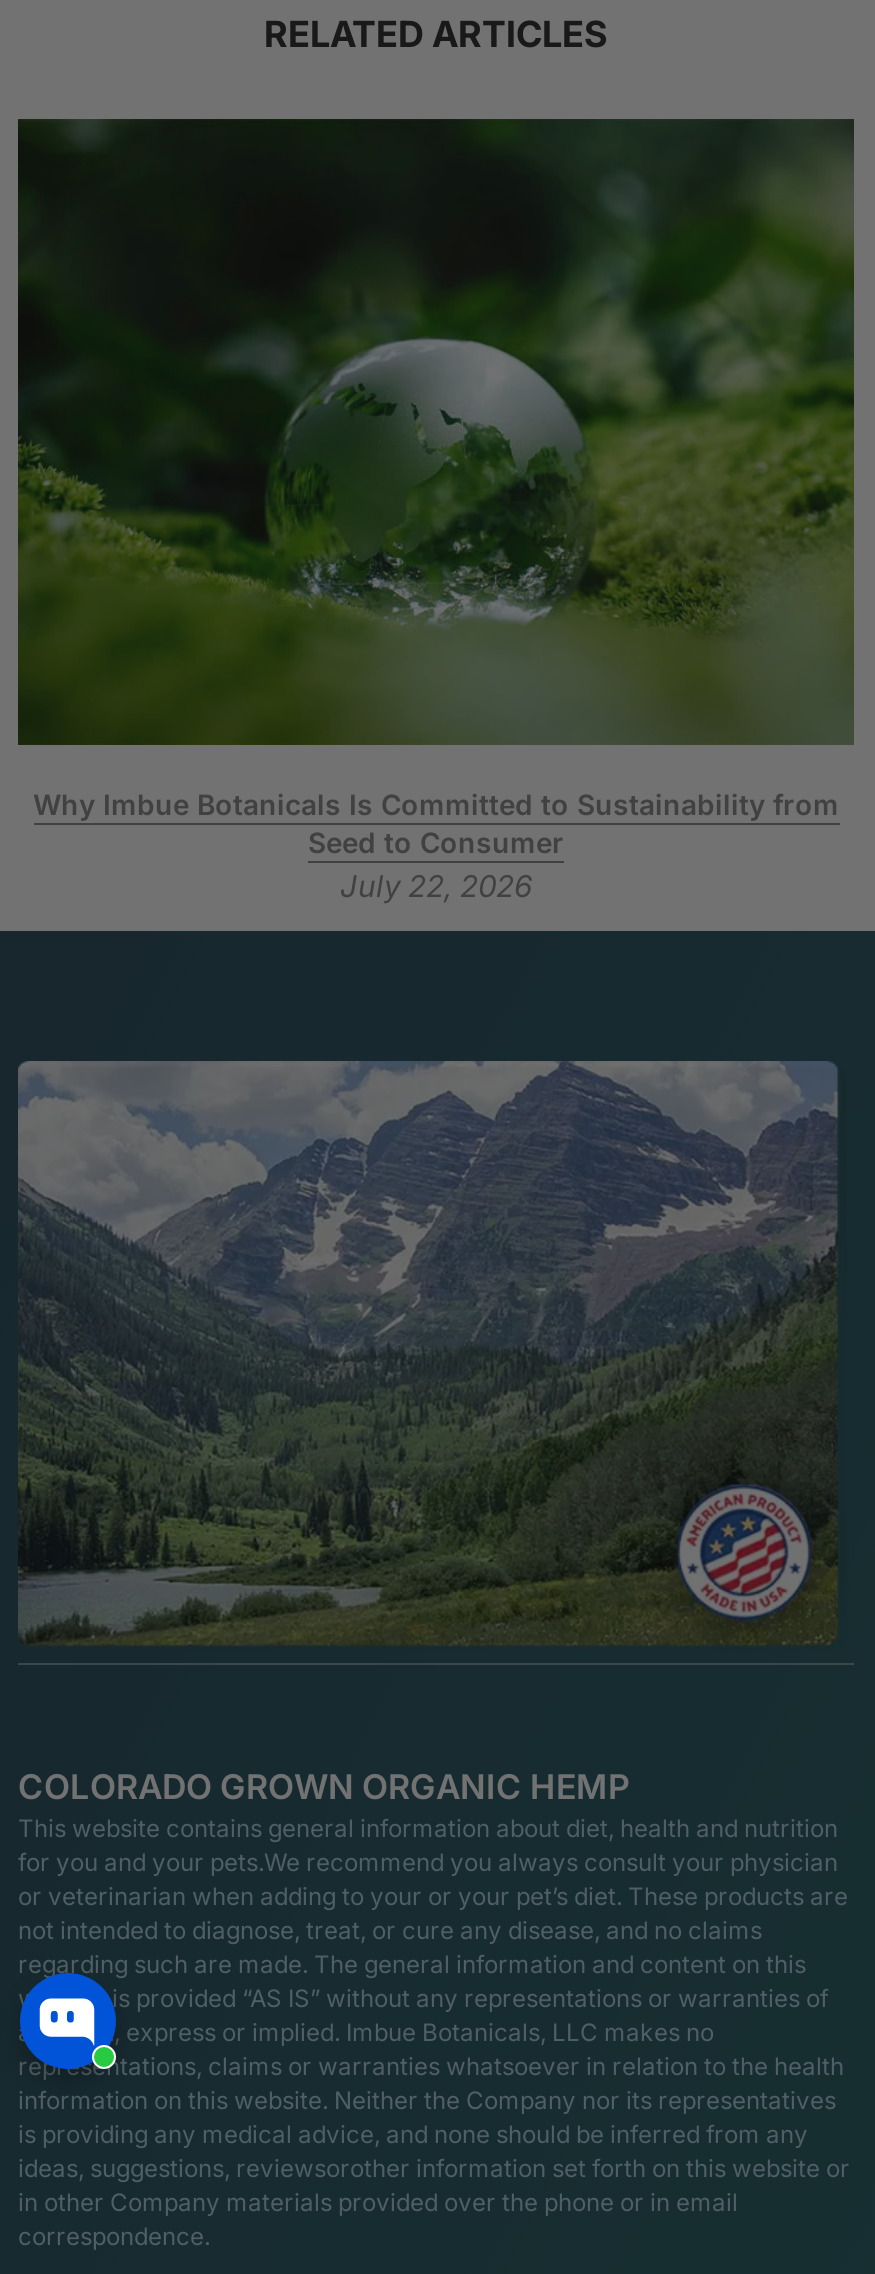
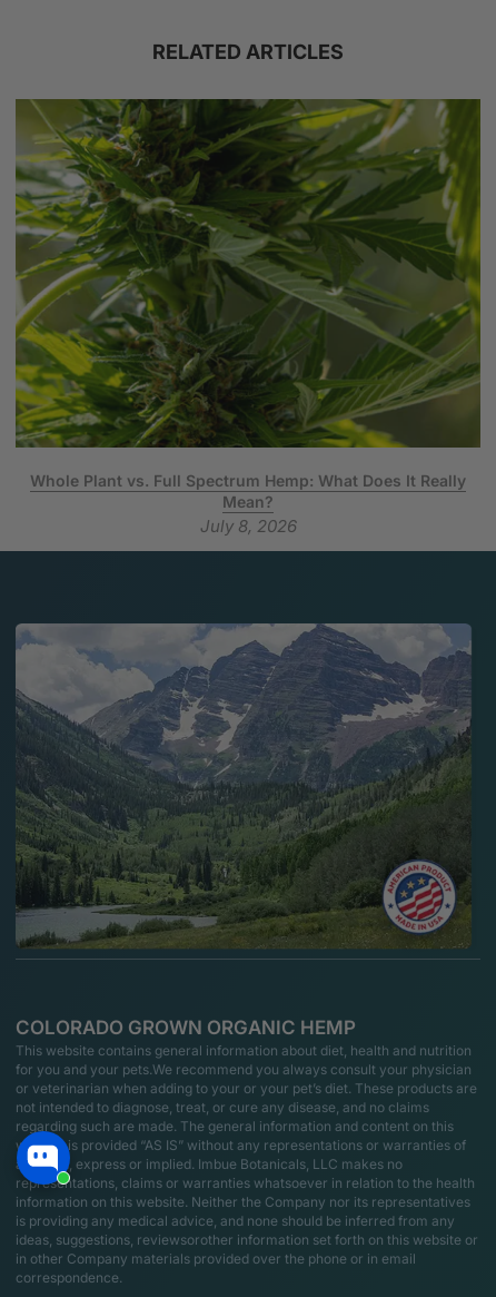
- [image]
- Why Imbue Botanicals Is Committed to Sustainability from
- Seed to Consumer
- July 22, 2026
+ [image]
+ Whole Plant vs. Full Spectrum Hemp: What Does It Really
+ Mean?
+ July 8, 2026
